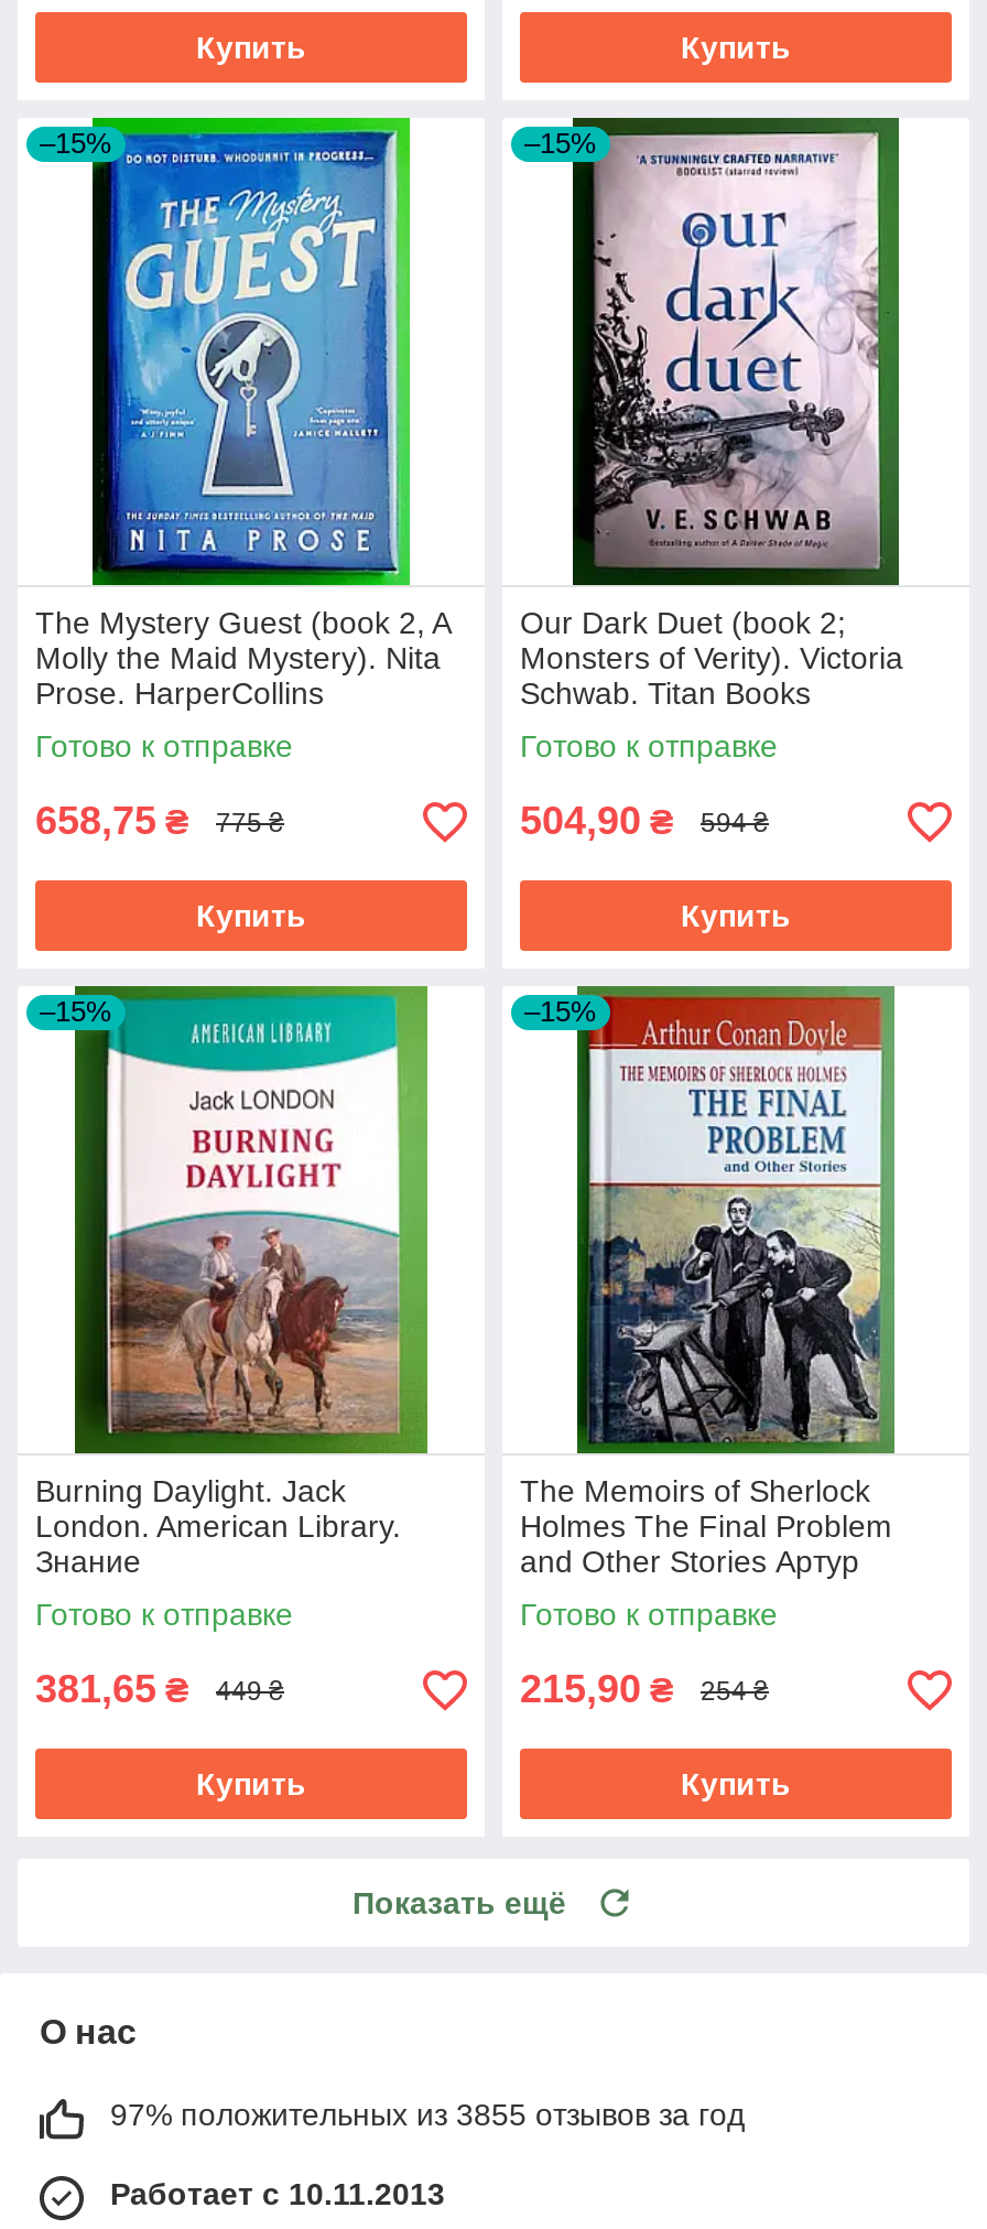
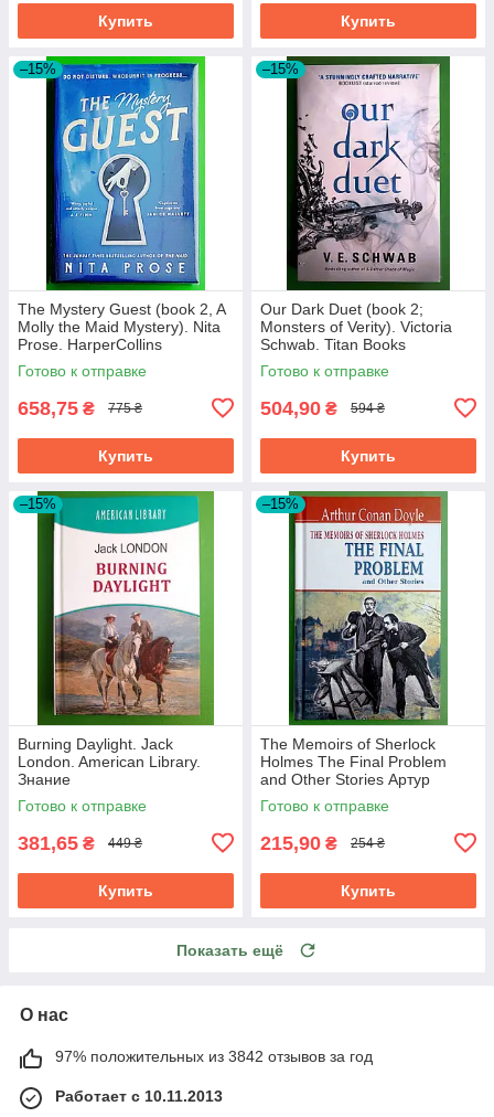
- 97% положительных из 3855 отзывов за год
+ 97% положительных из 3842 отзывов за год
